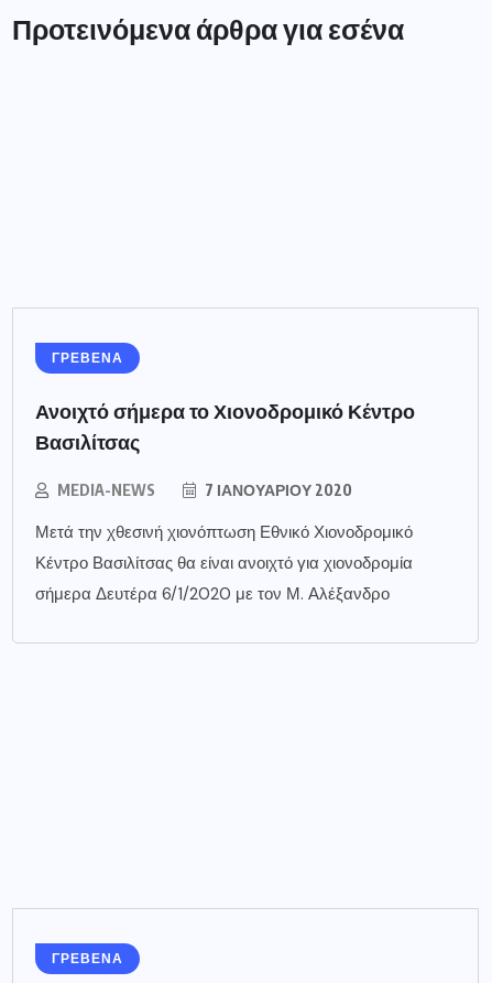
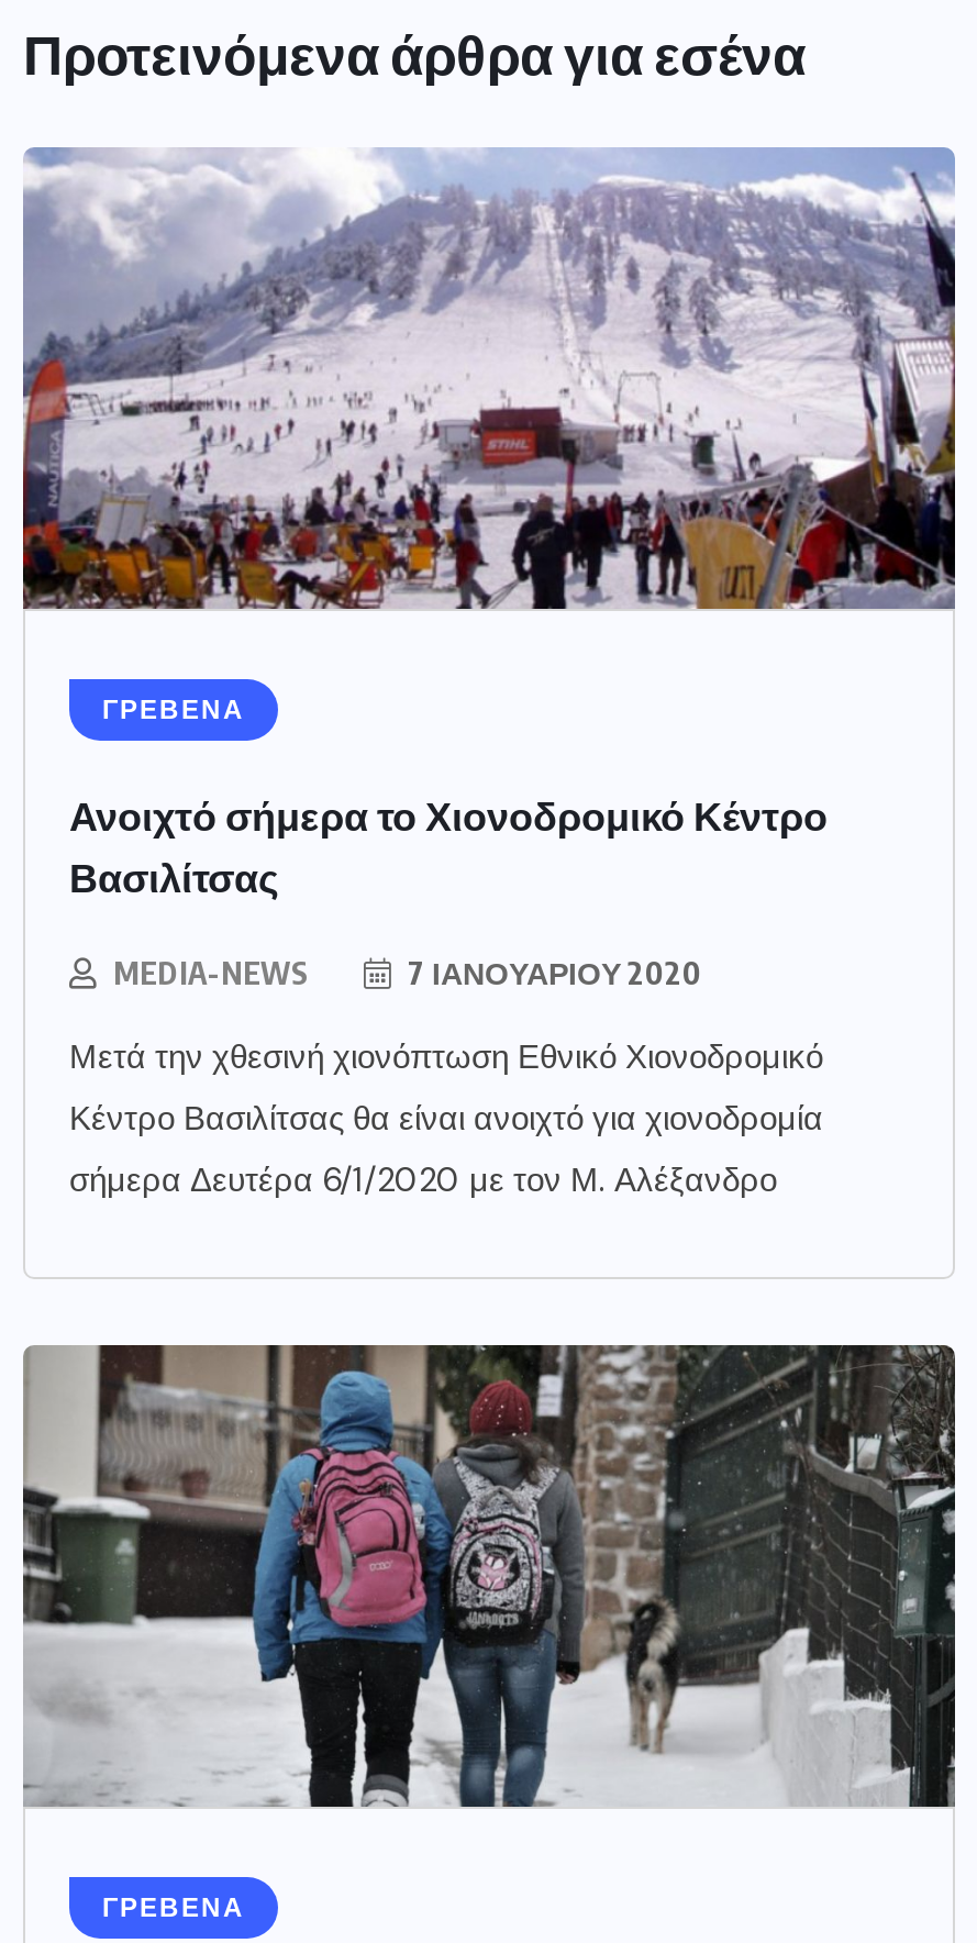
+ [image]

+ [image]
